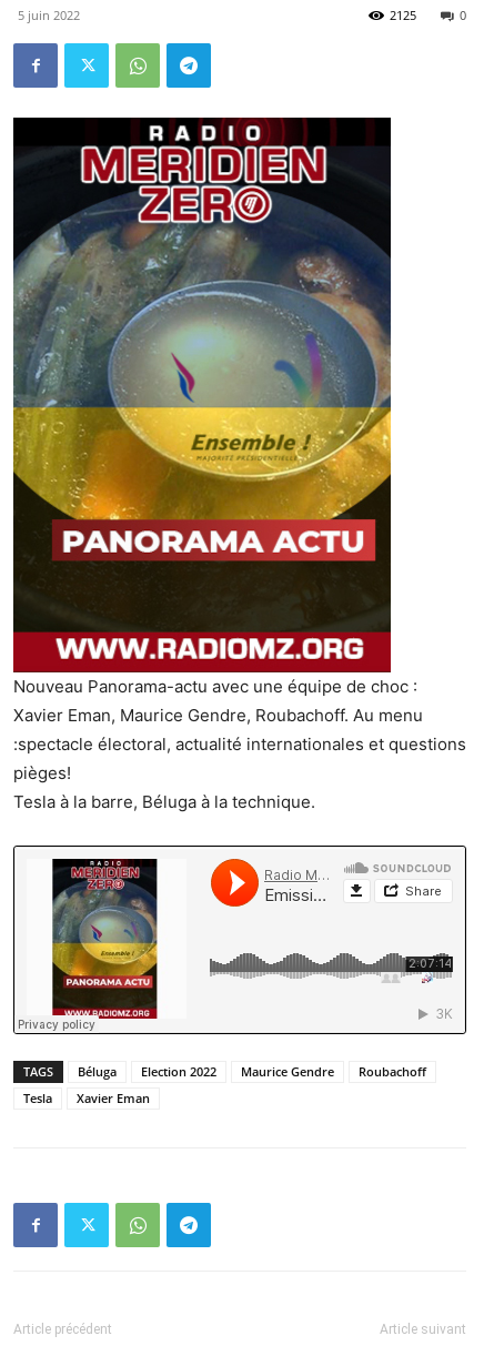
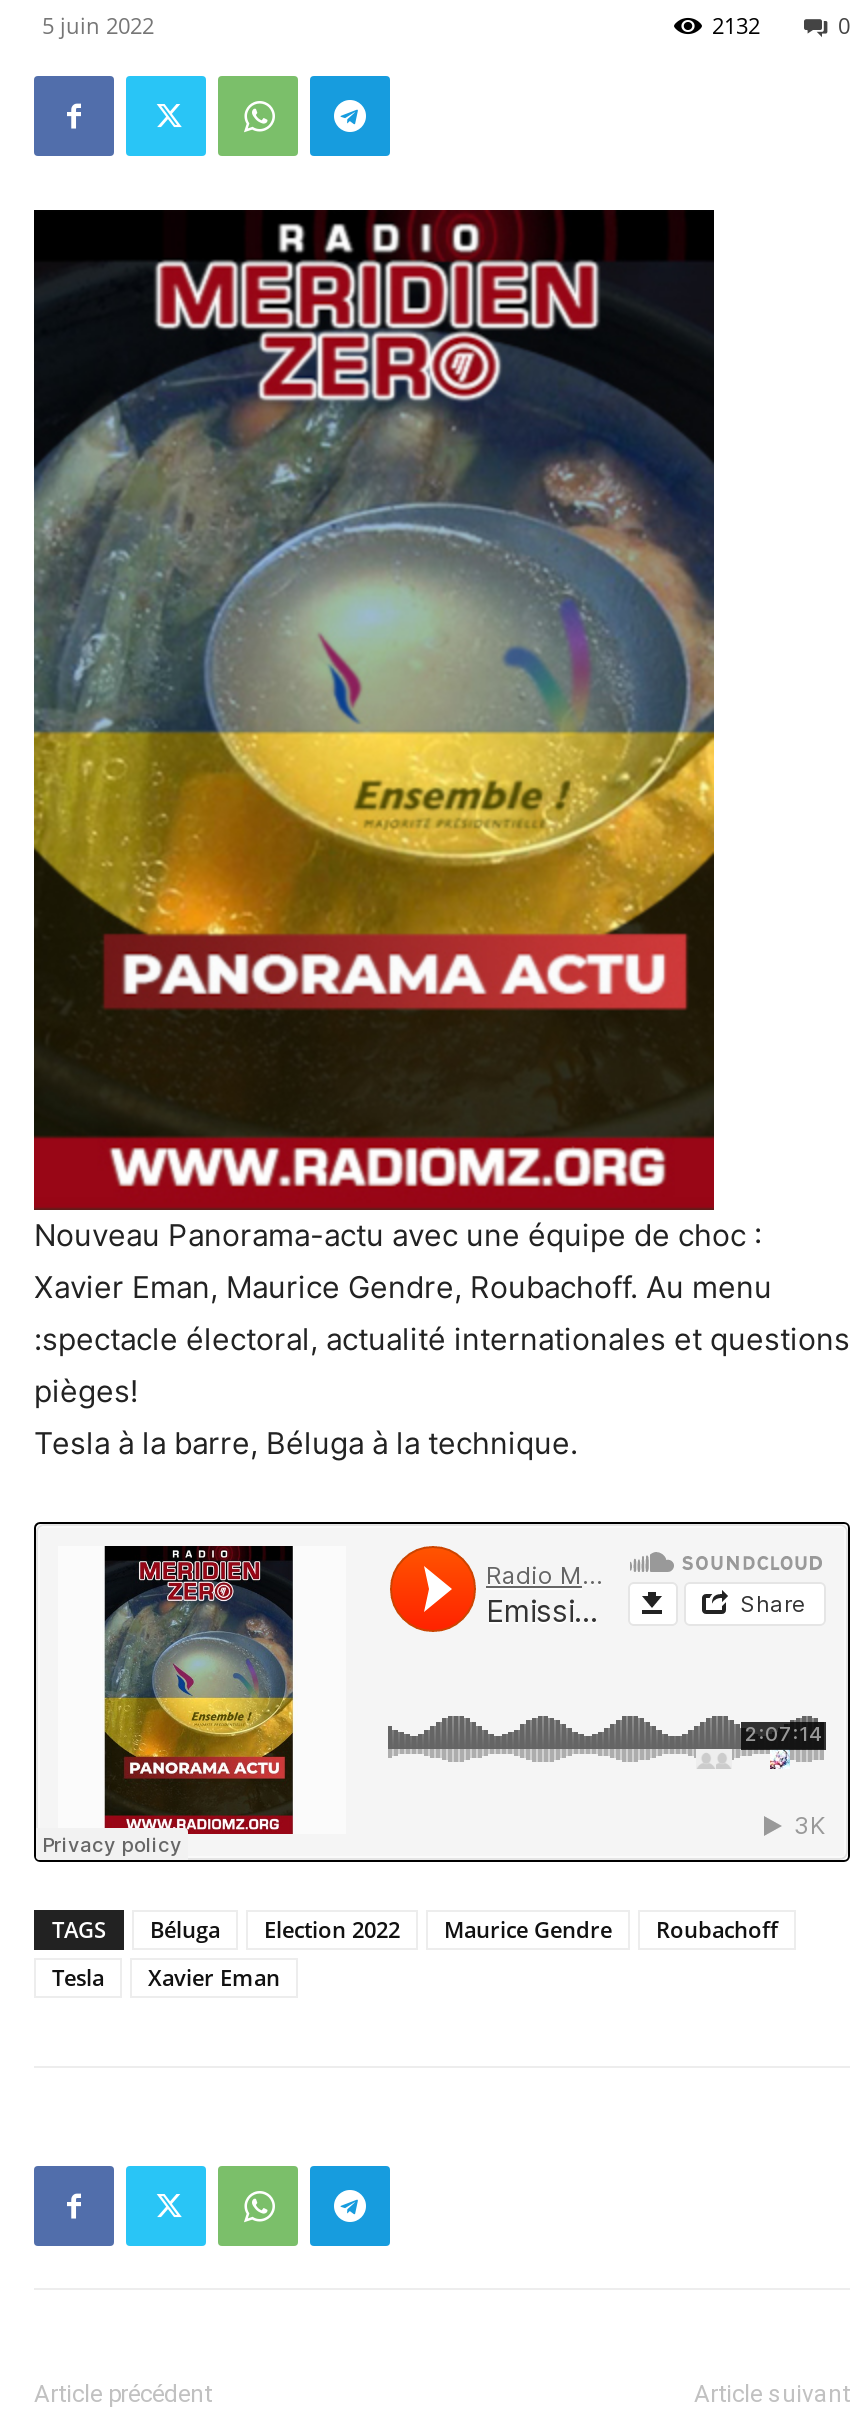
- 2125
+ 2132
